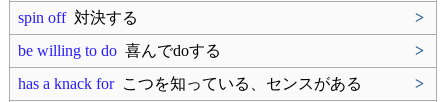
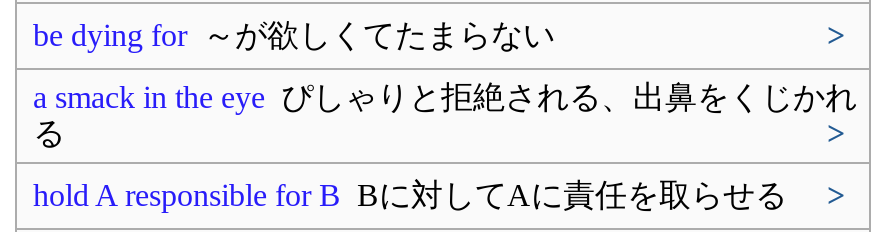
- spin off対決する
+ be dying for～が欲しくてたまらない

- be willing to do喜んでdoする
+ a smack in the eyeぴしゃりと拒絶される、出鼻をくじかれ
+ る

- has a knack forこつを知っている、センスがある
+ hold A responsible for B Bに対してAに責任を取らせる
